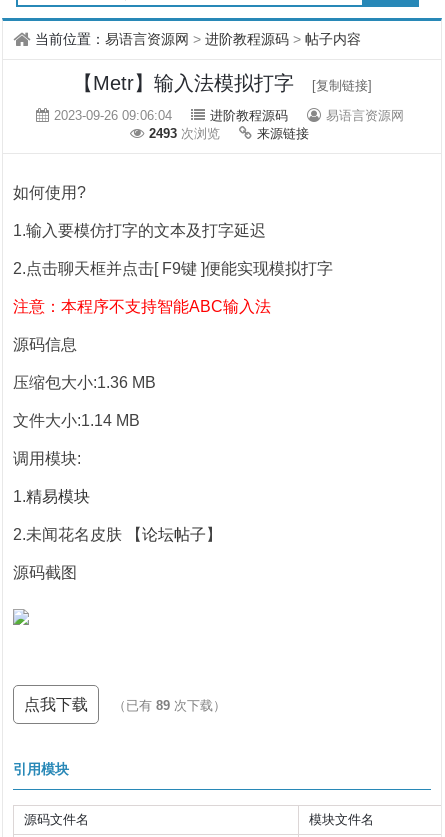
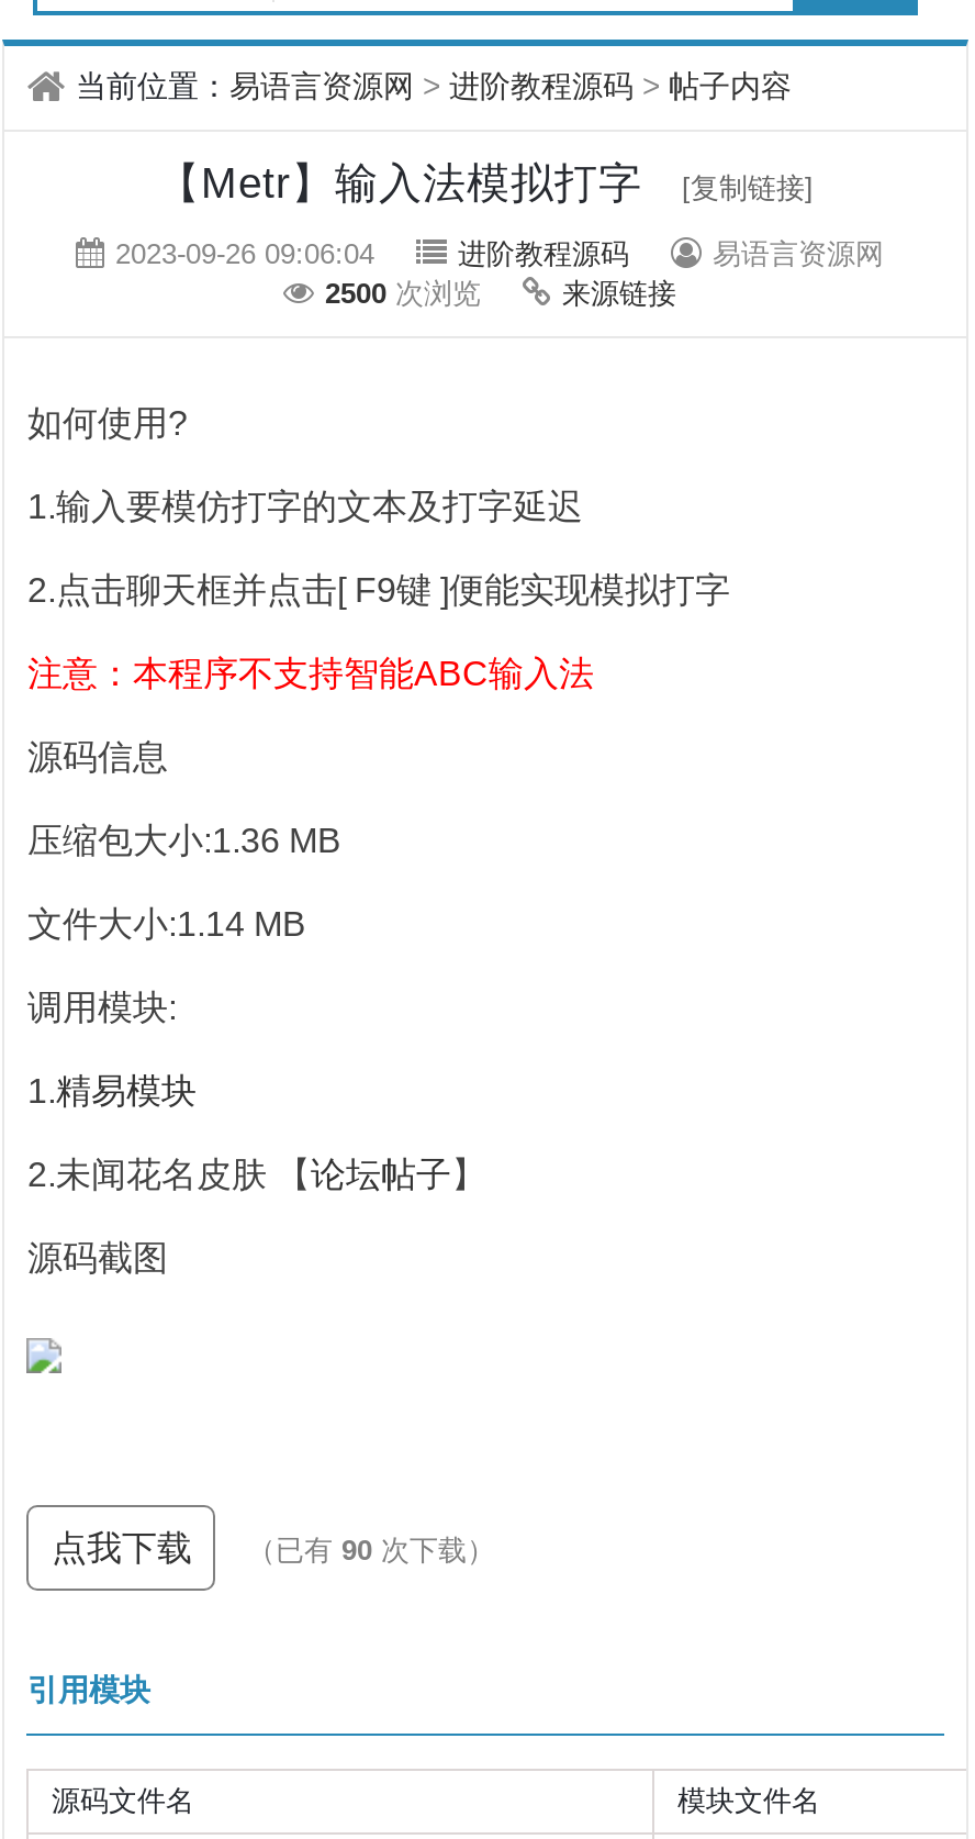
- 2493 次浏览
+ 2500 次浏览

- 点我下载 （已有89次下载）
+ 点我下载 （已有90次下载）
